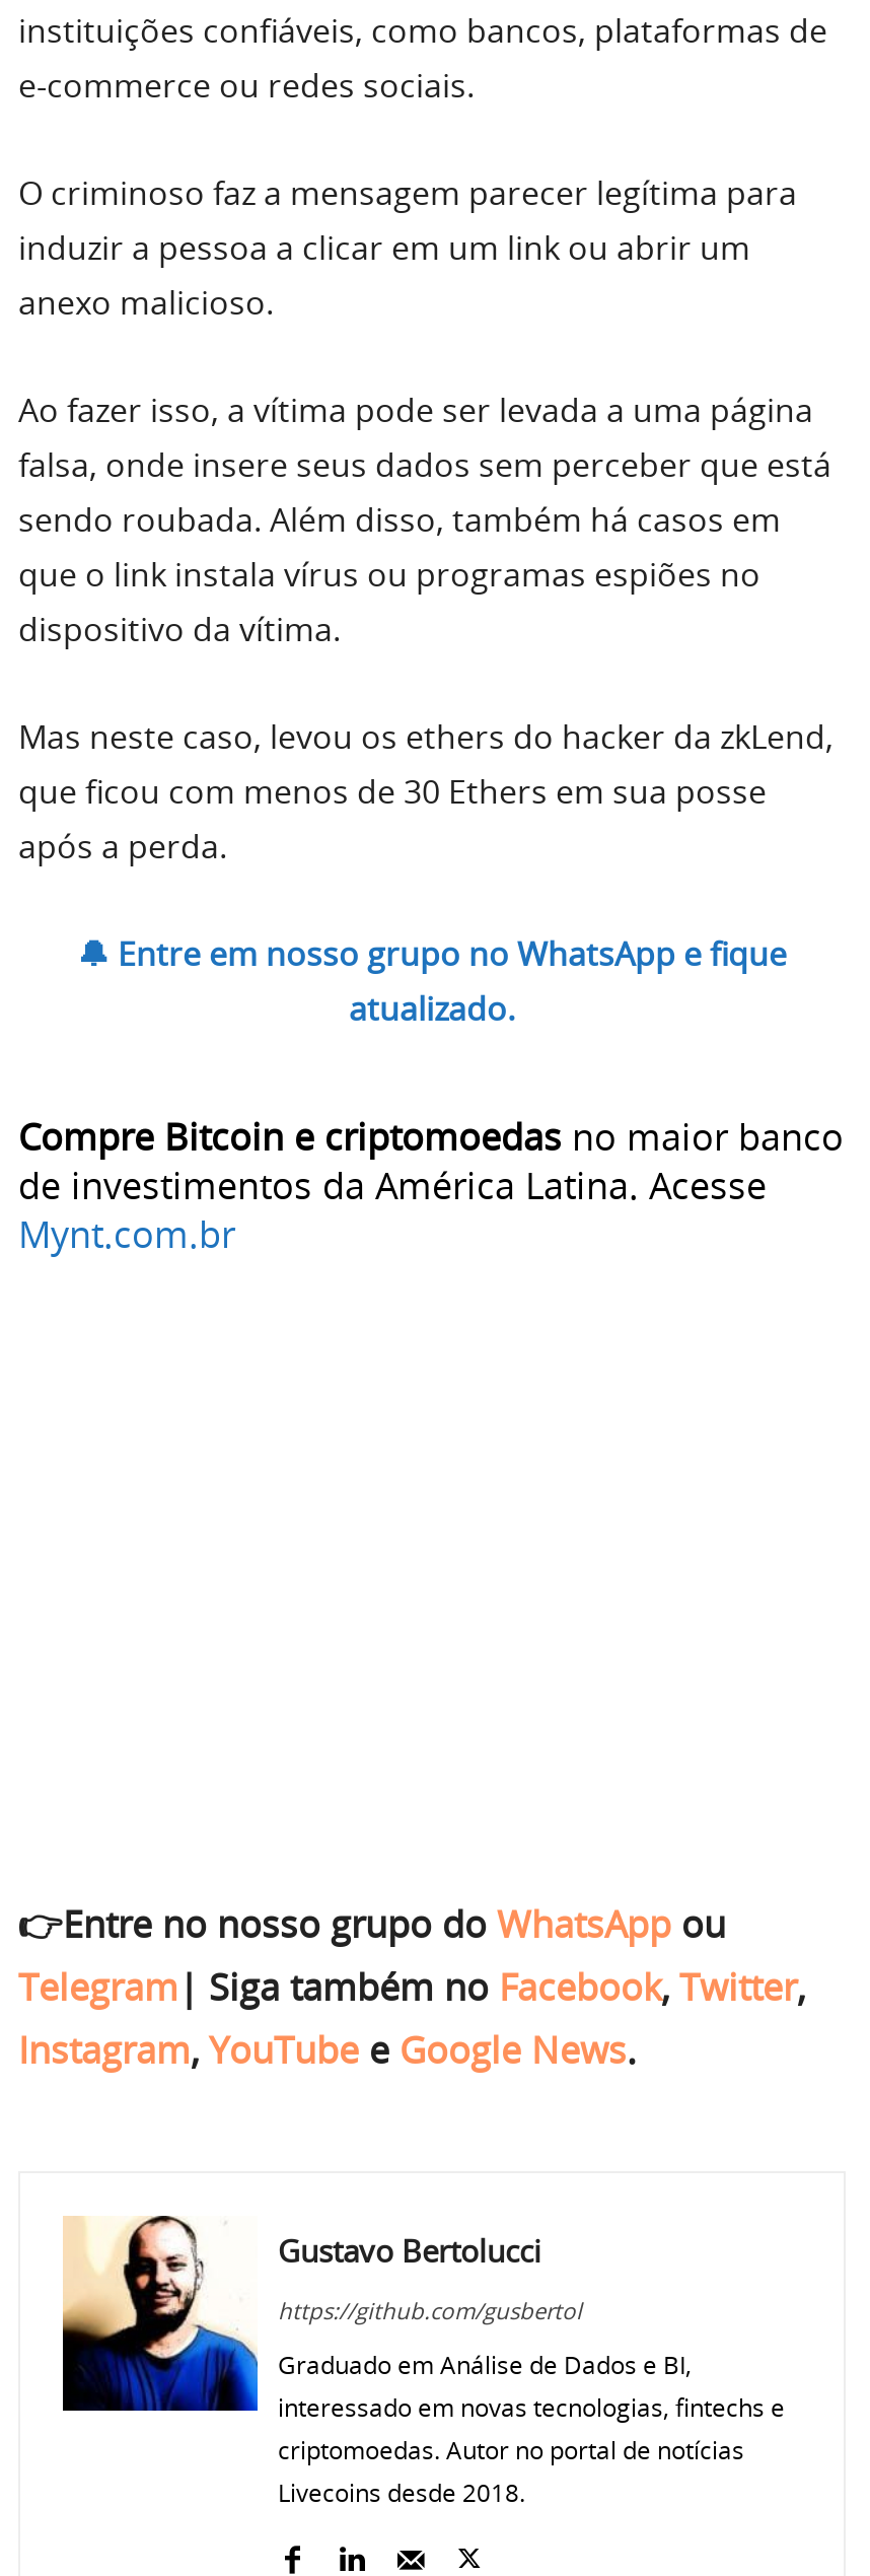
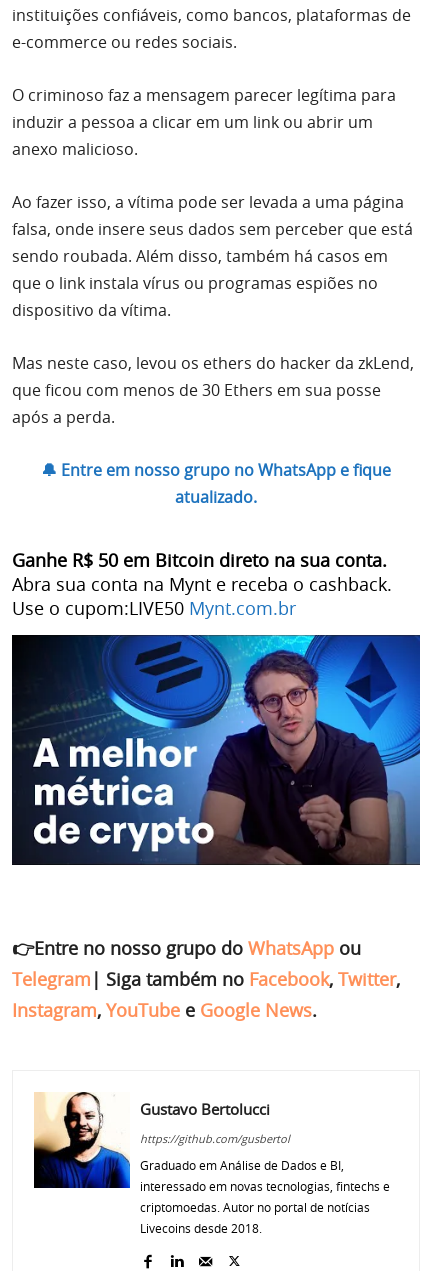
+ [image]

- Compre Bitcoin e criptomoedas no maior banco
- de investimentos da América Latina. Acesse
- Mynt.com.br
+ Ganhe R$ 50 em Bitcoin direto na sua conta.
+ Abra sua conta na Mynt e receba o cashback.
+ Use o cupom:LIVE50 Mynt.com.br
